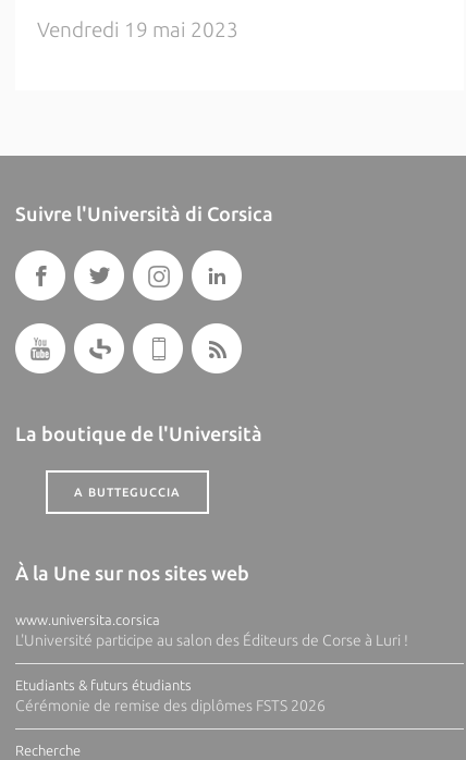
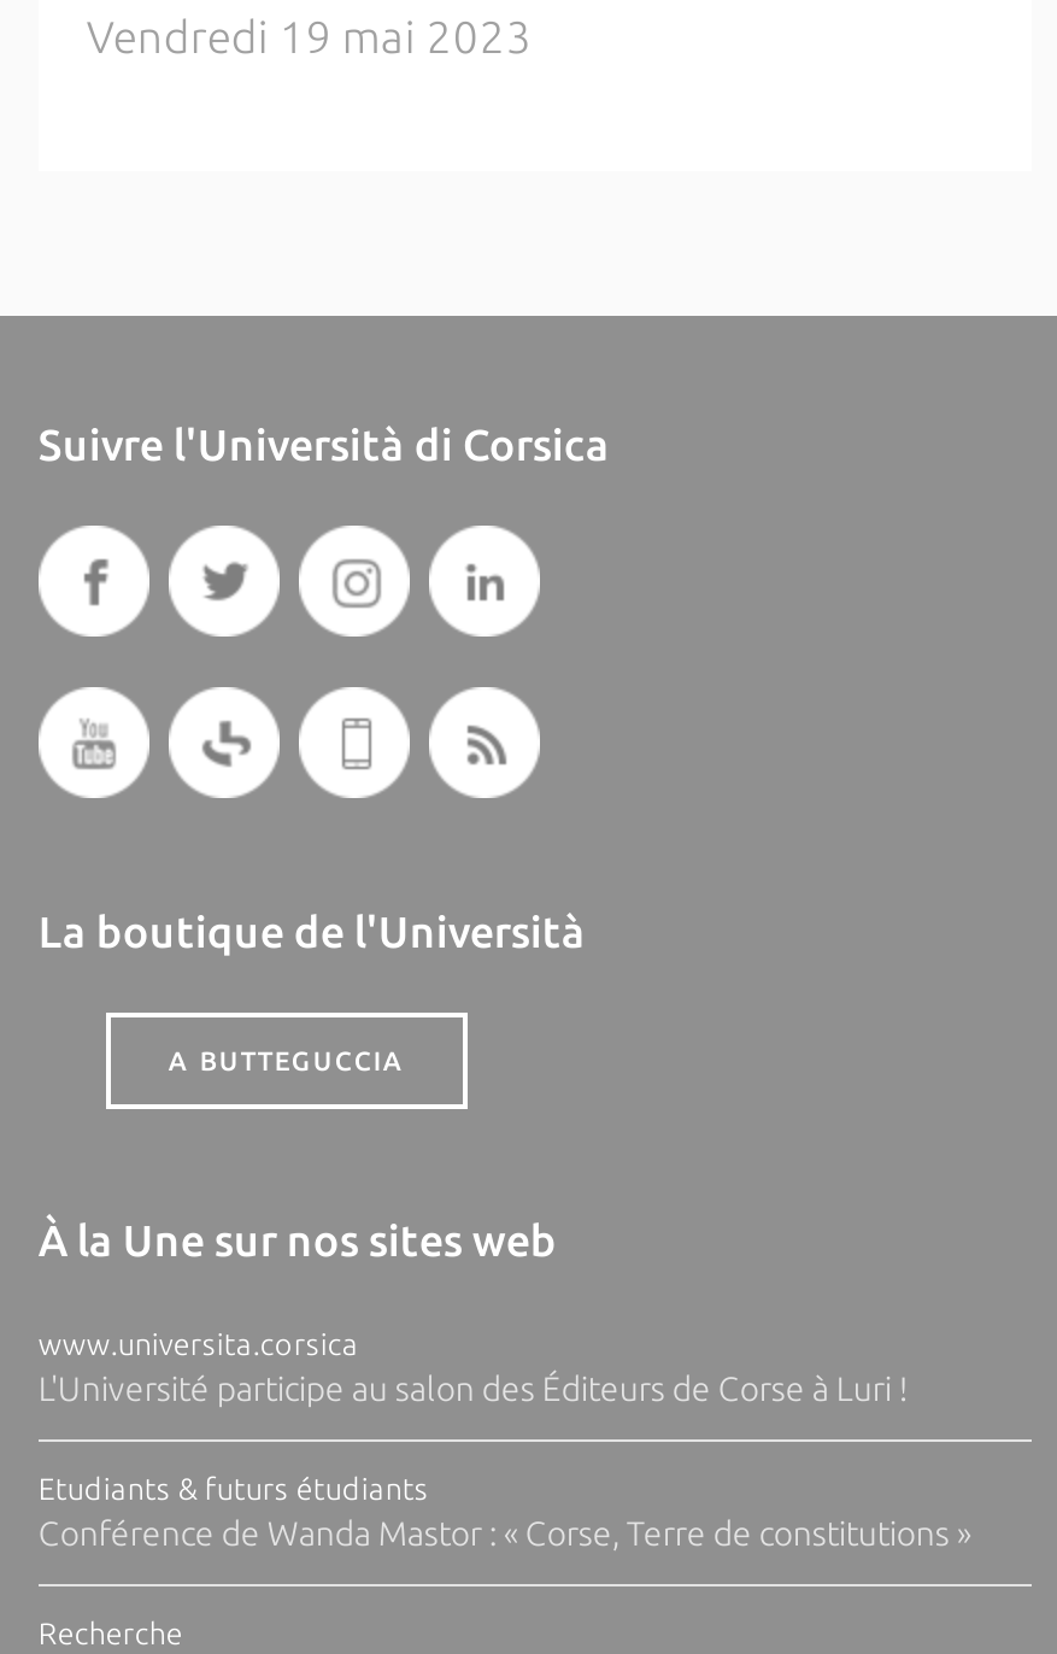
- Cérémonie de remise des diplômes FSTS 2026
+ Conférence de Wanda Mastor : « Corse, Terre de constitutions »
